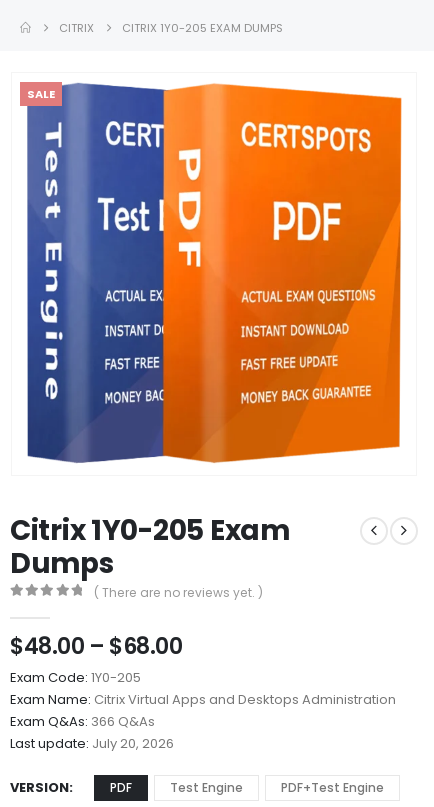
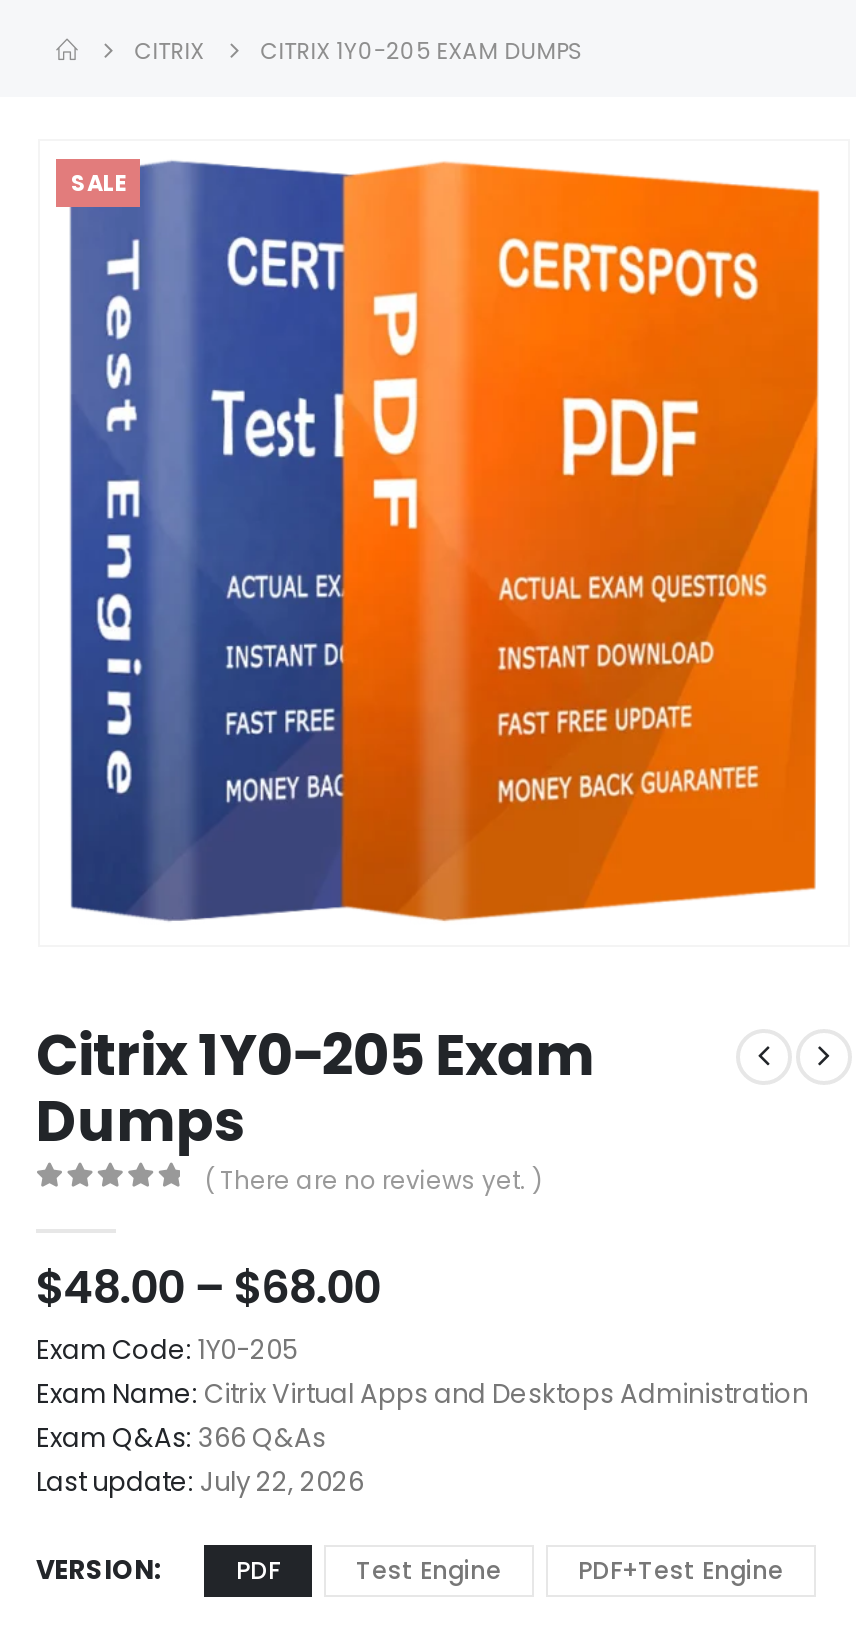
- Last update: July 20, 2026
+ Last update: July 22, 2026
